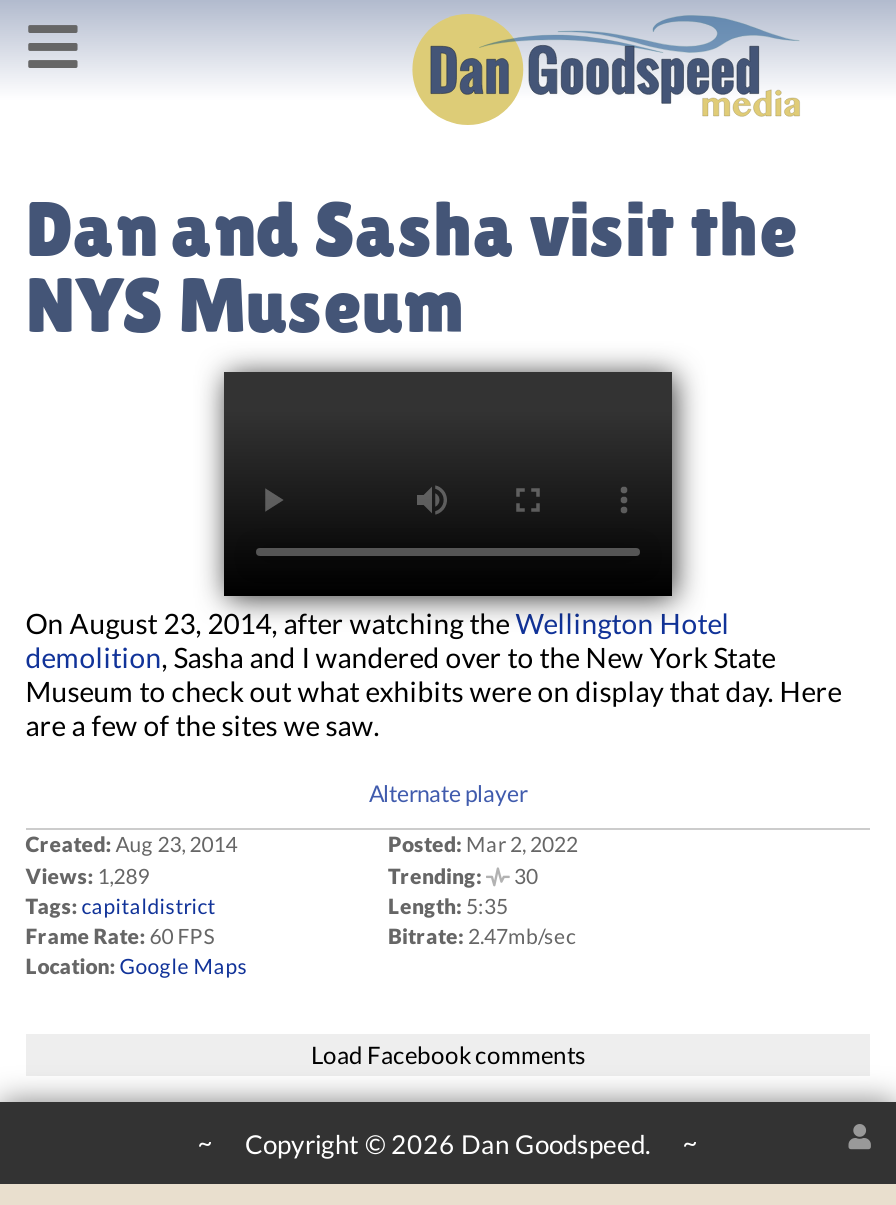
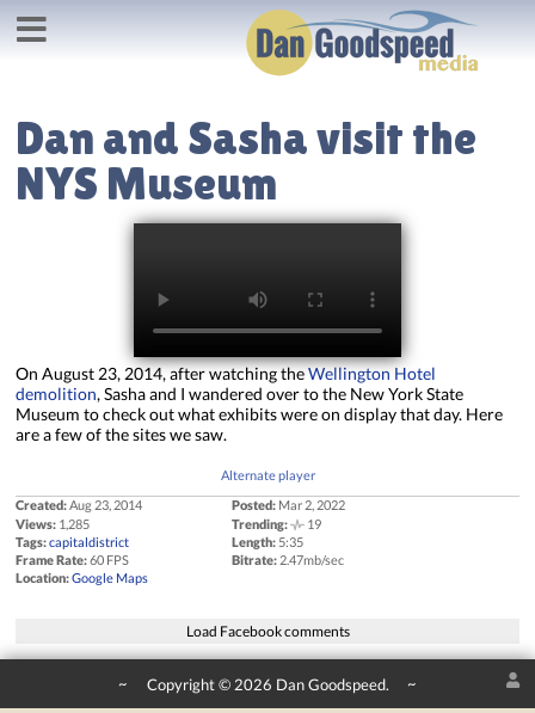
- Views: 1,289
+ Views: 1,285

- Trending: 30
+ Trending: 19
